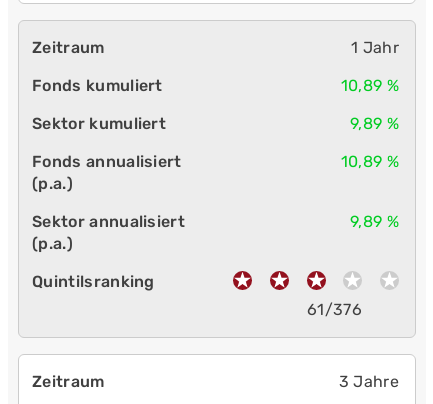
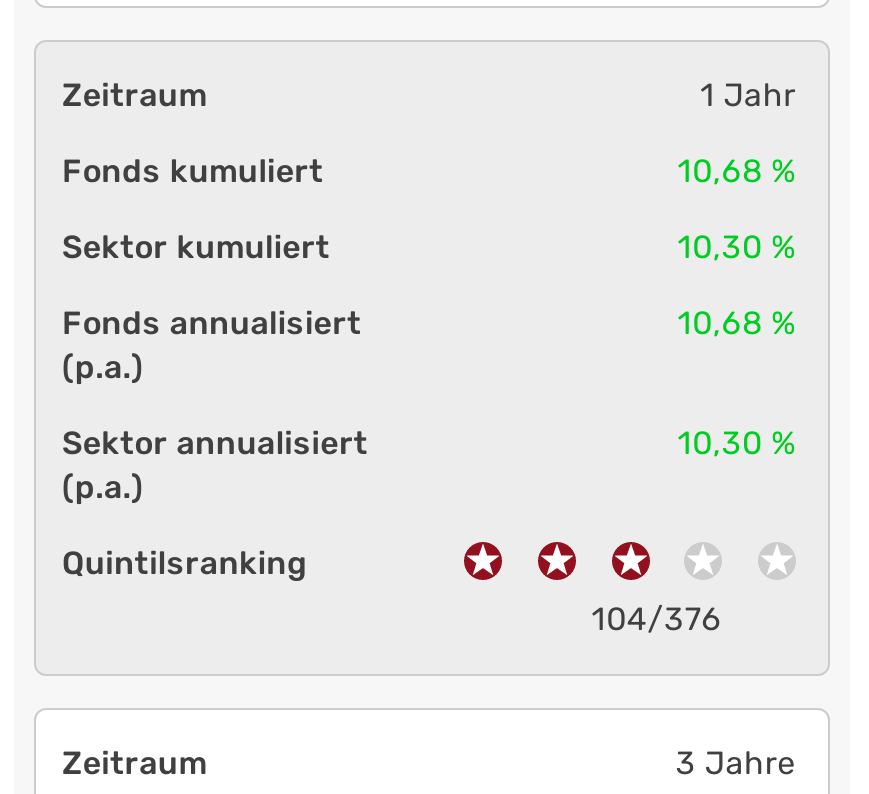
- 10,89 %
+ 10,68 %

- 9,89 %
+ 10,30 %

- 10,89 %
+ 10,68 %

- 9,89 %
+ 10,30 %

- 61/376
+ 104/376
